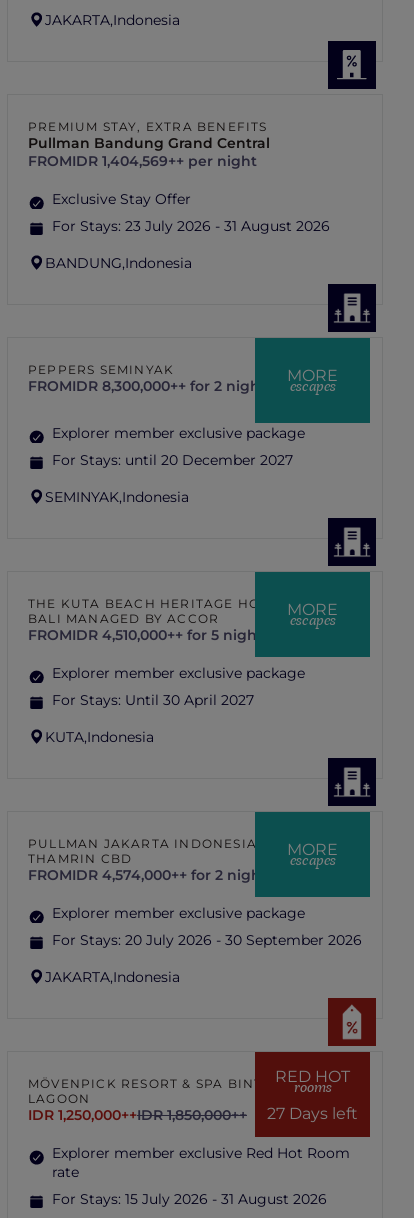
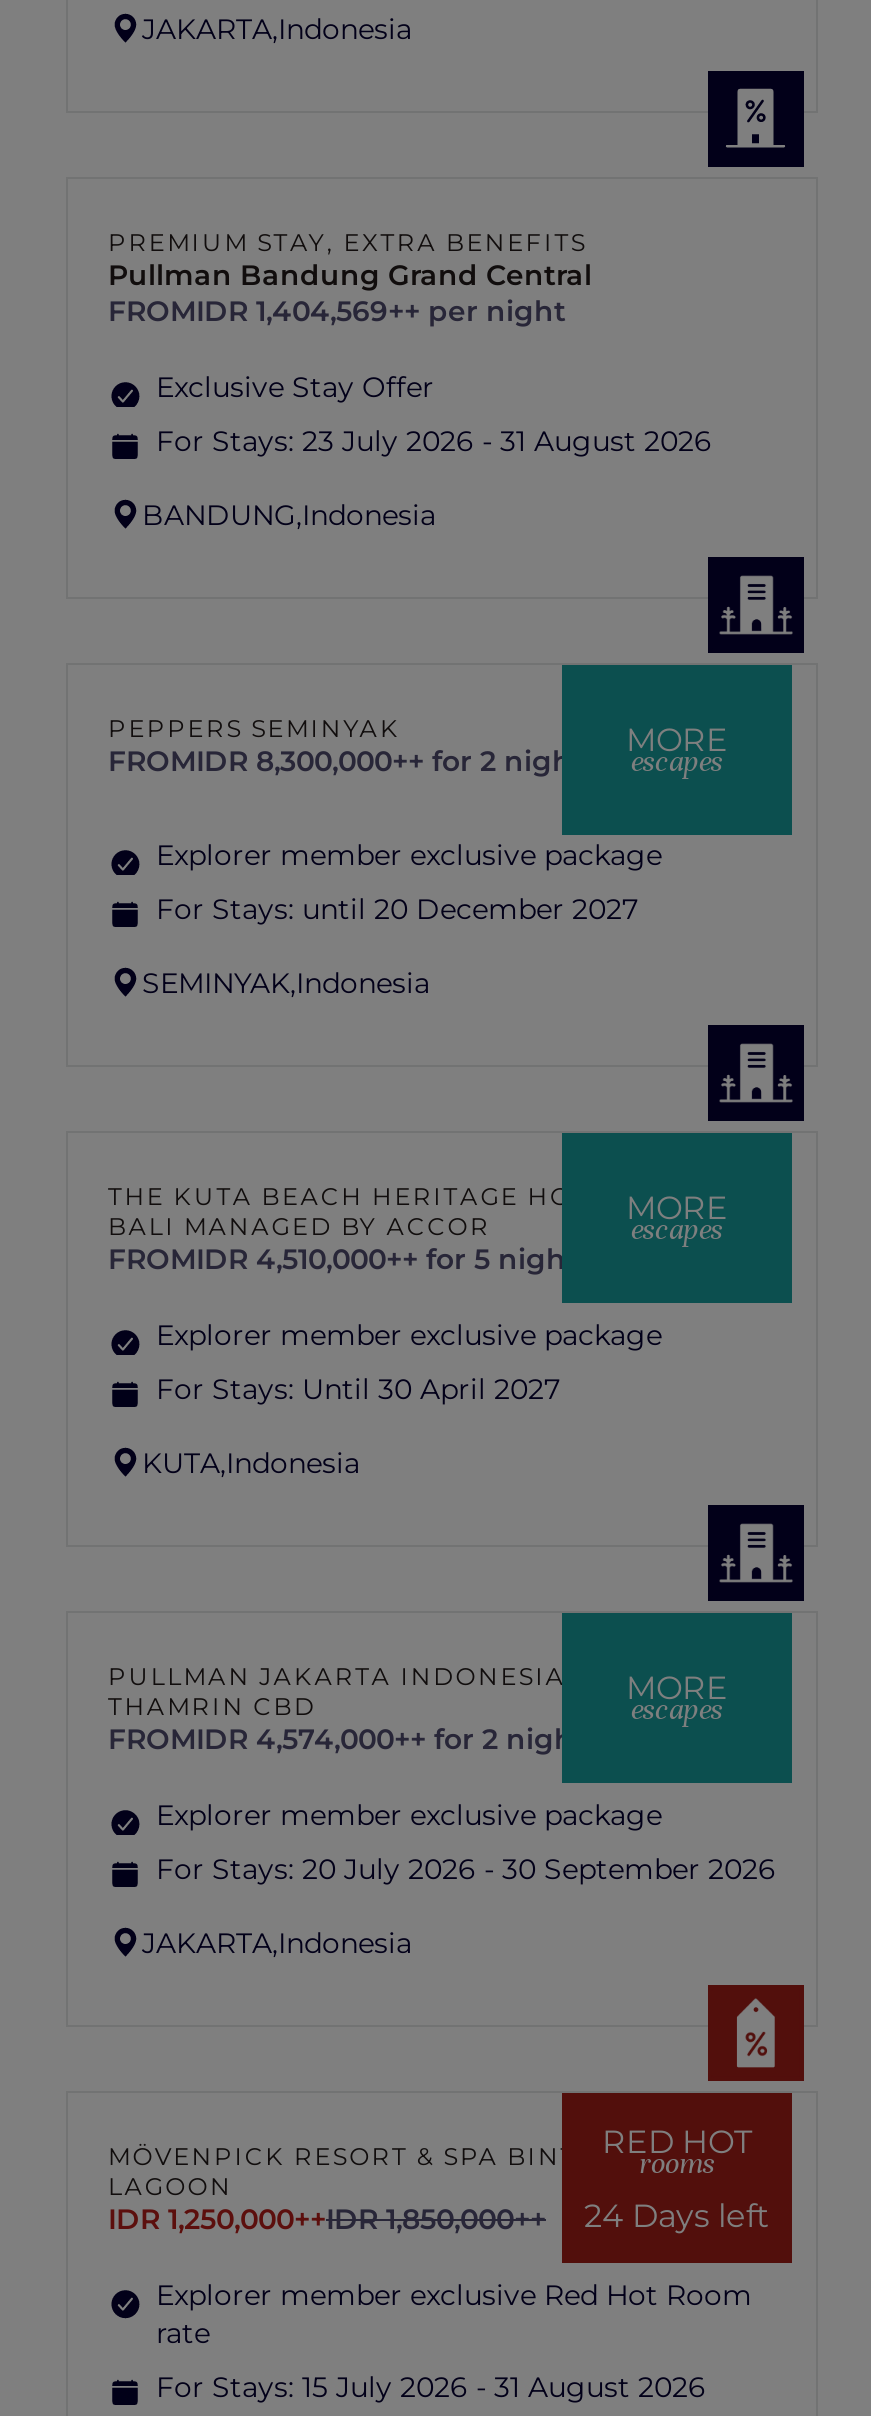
- 27 Days left
+ 24 Days left
